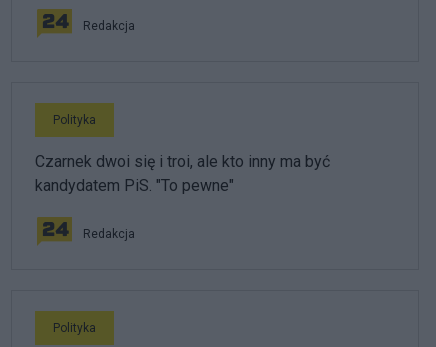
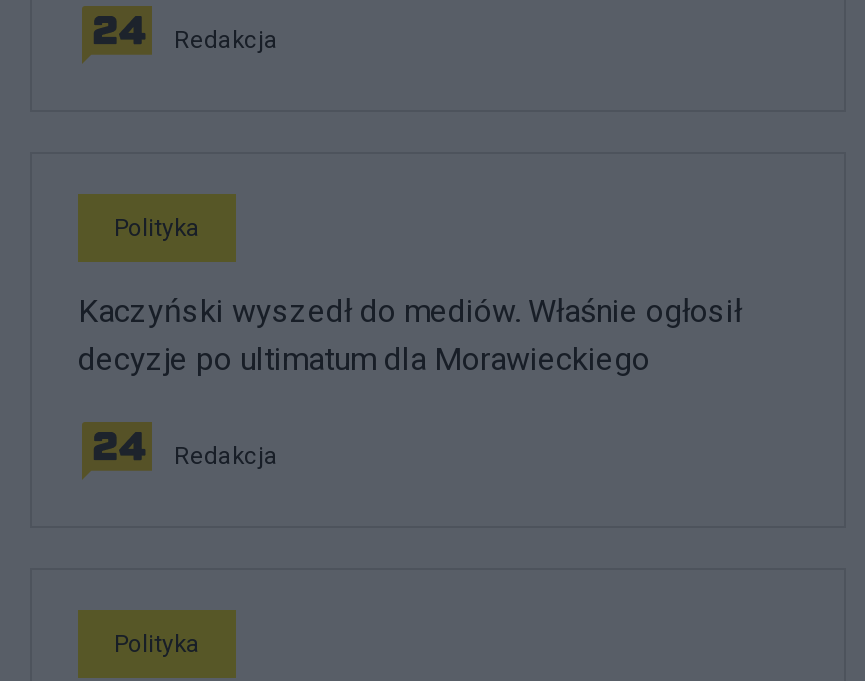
- Czarnek dwoi się i troi, ale kto inny ma być
- kandydatem PiS. "To pewne"
+ Kaczyński wyszedł do mediów. Właśnie ogłosił
+ decyzje po ultimatum dla Morawieckiego
